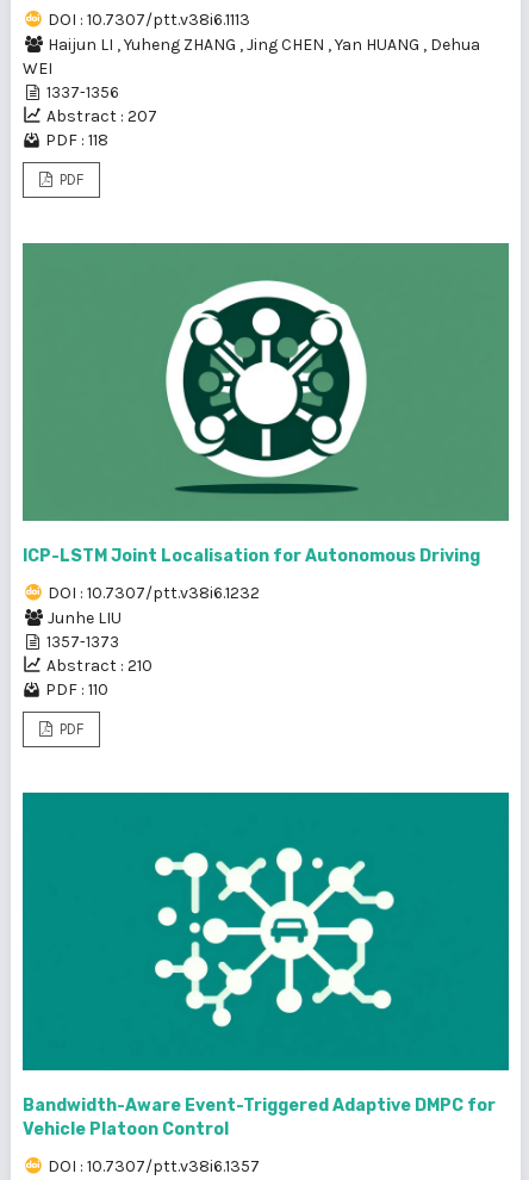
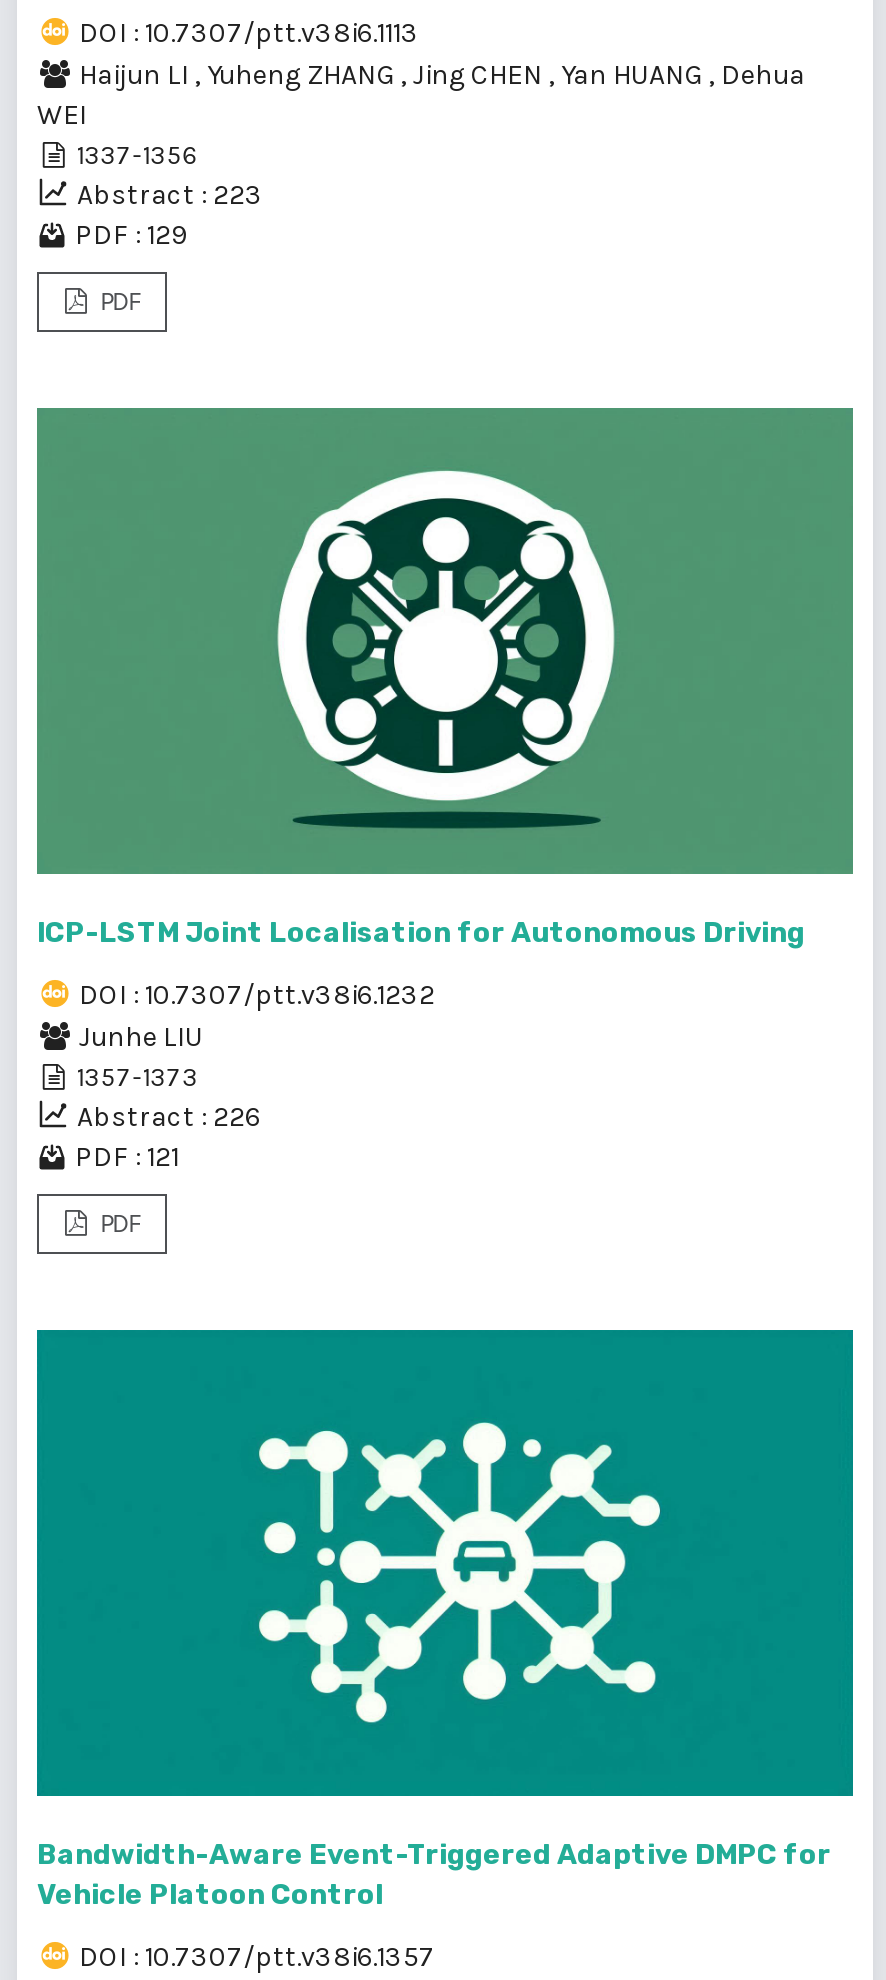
- Abstract : 207
+ Abstract : 223

- PDF : 118
+ PDF : 129

- Abstract : 210
+ Abstract : 226

- PDF : 110
+ PDF : 121
